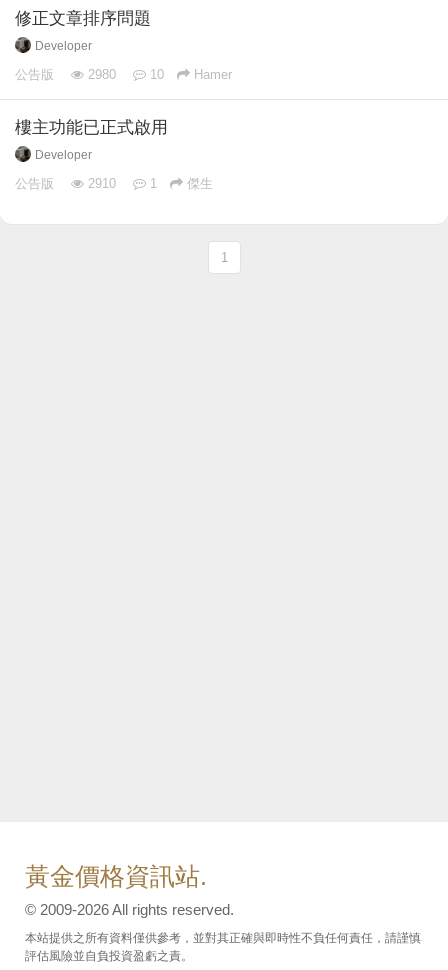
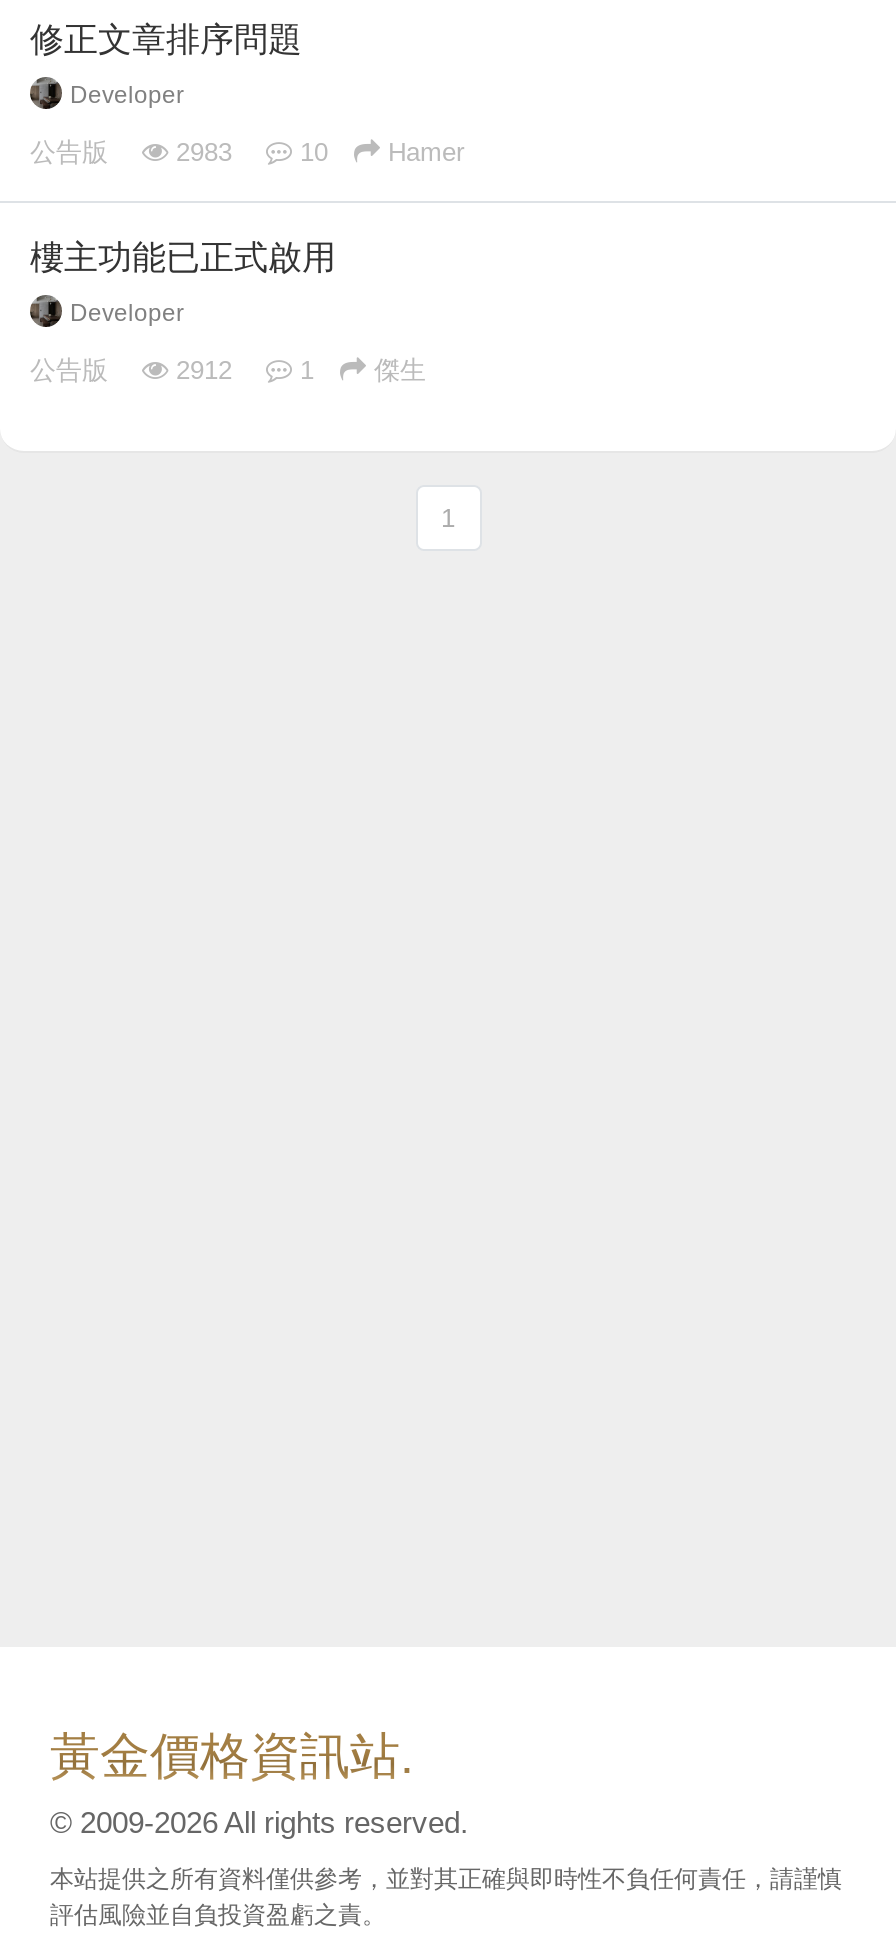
- 公告版 2980 10 Hamer
+ 公告版 2983 10 Hamer

- 公告版 2910 1 傑生
+ 公告版 2912 1 傑生
